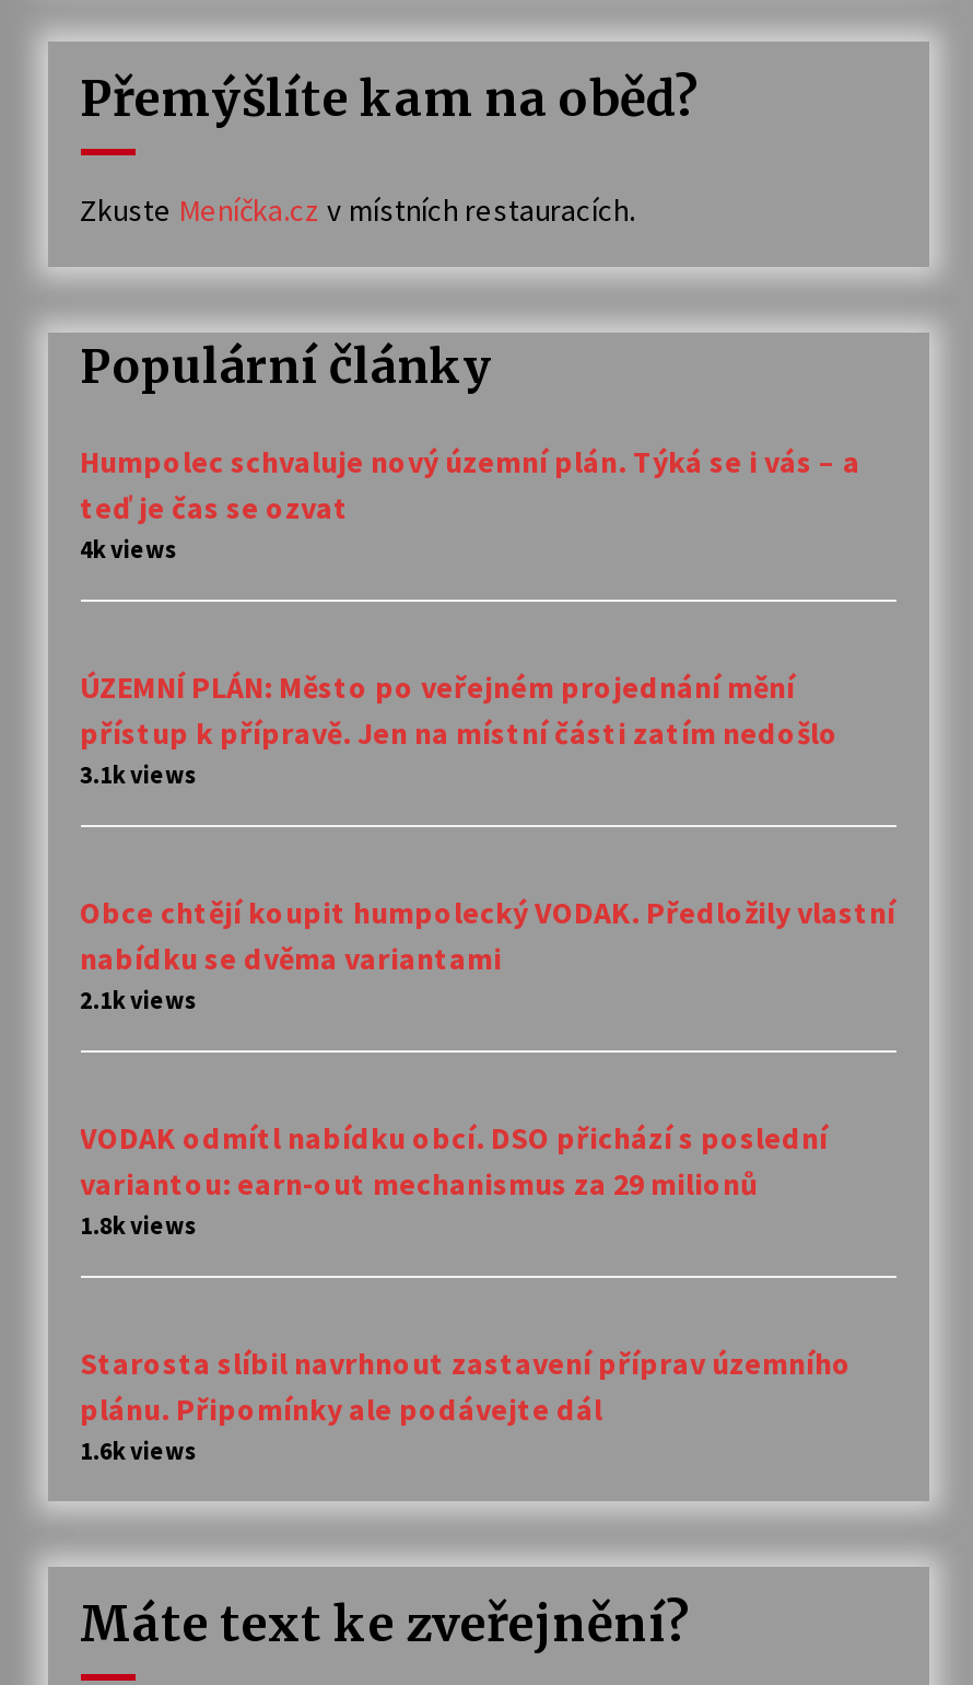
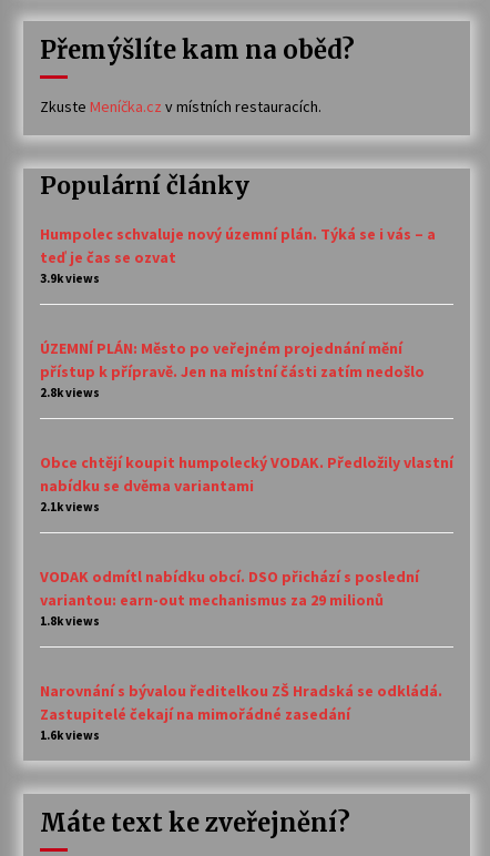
- 4k views
+ 3.9k views

- 3.1k views
+ 2.8k views

- Starosta slíbil navrhnout zastavení příprav územního
- plánu. Připomínky ale podávejte dál
+ Narovnání s bývalou ředitelkou ZŠ Hradská se odkládá.
+ Zastupitelé čekají na mimořádné zasedání
